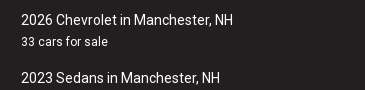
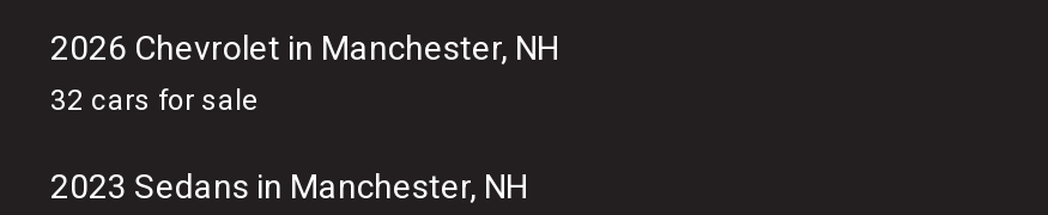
- 33 cars for sale
+ 32 cars for sale
